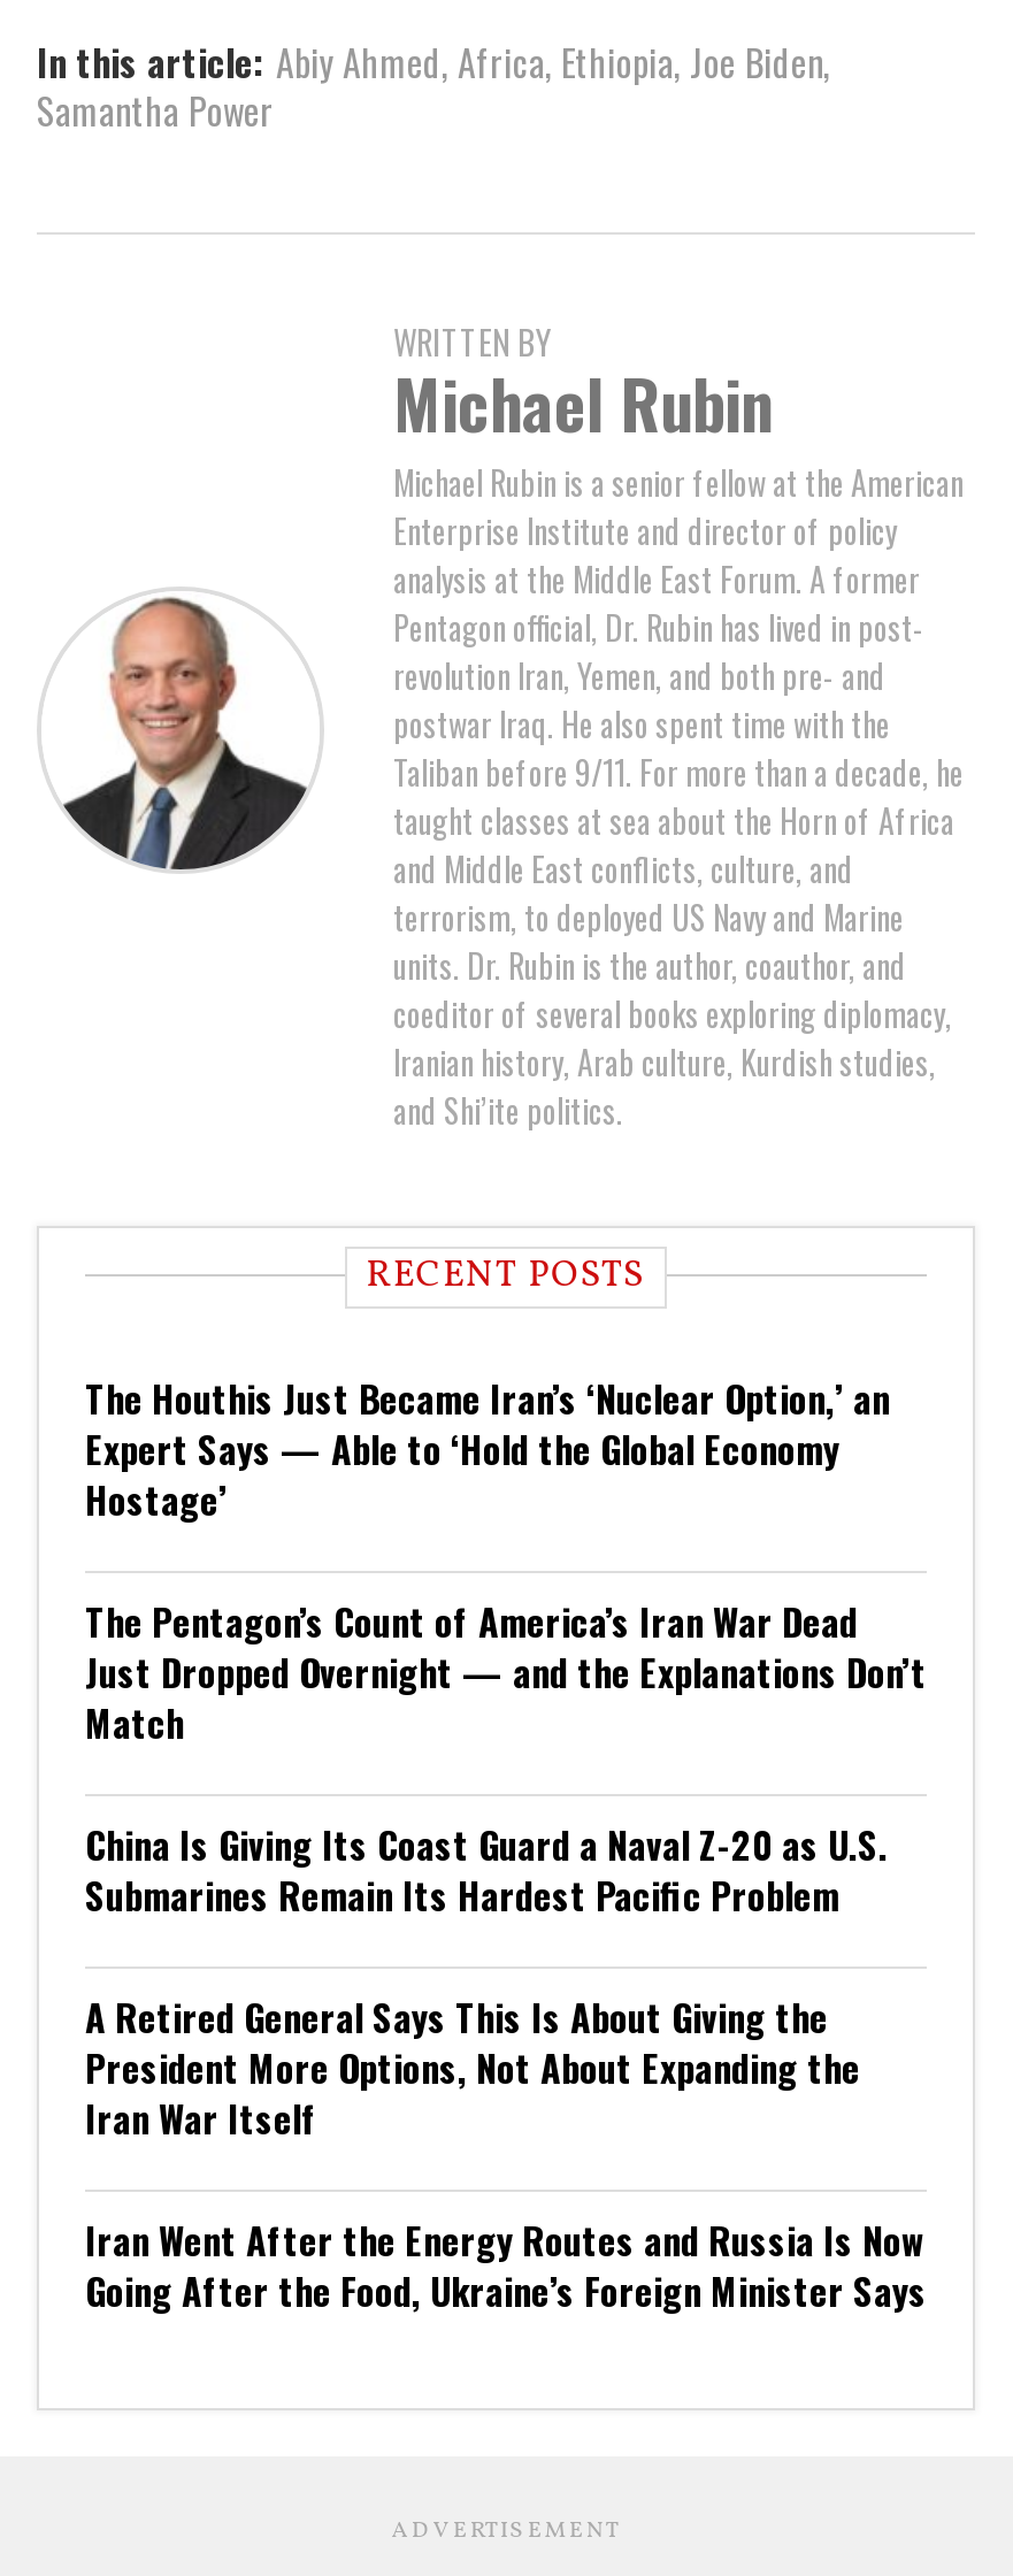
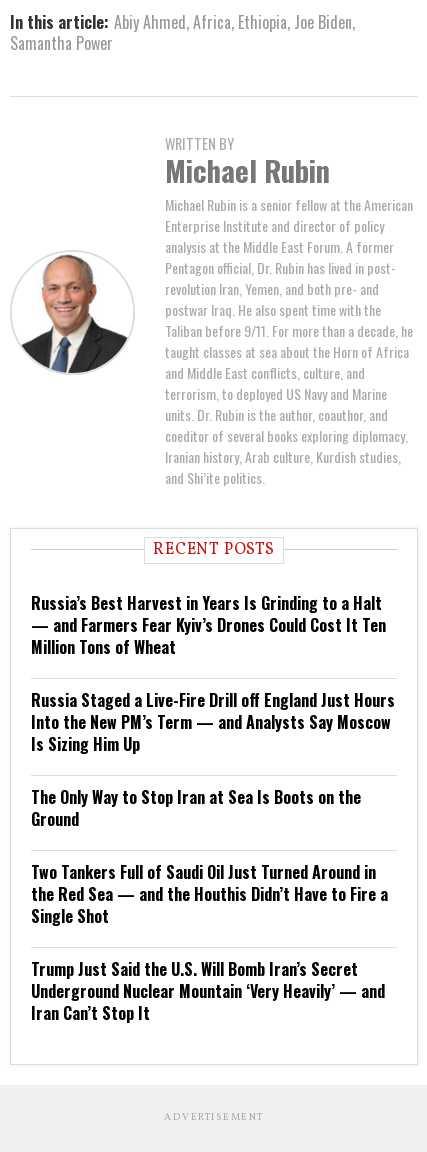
- The Houthis Just Became Iran’s ‘Nuclear Option,’ an
- Expert Says — Able to ‘Hold the Global Economy
- Hostage’
+ Russia’s Best Harvest in Years Is Grinding to a Halt
+ — and Farmers Fear Kyiv’s Drones Could Cost It Ten
+ Million Tons of Wheat

- The Pentagon’s Count of America’s Iran War Dead
- Just Dropped Overnight — and the Explanations Don’t
- Match
+ Russia Staged a Live-Fire Drill off England Just Hours
+ Into the New PM’s Term — and Analysts Say Moscow
+ Is Sizing Him Up

- China Is Giving Its Coast Guard a Naval Z-20 as U.S.
- Submarines Remain Its Hardest Pacific Problem
+ The Only Way to Stop Iran at Sea Is Boots on the
+ Ground

- A Retired General Says This Is About Giving the
- President More Options, Not About Expanding the
- Iran War Itself
+ Two Tankers Full of Saudi Oil Just Turned Around in
+ the Red Sea — and the Houthis Didn’t Have to Fire a
+ Single Shot

- Iran Went After the Energy Routes and Russia Is Now
- Going After the Food, Ukraine’s Foreign Minister Says
+ Trump Just Said the U.S. Will Bomb Iran’s Secret
+ Underground Nuclear Mountain ‘Very Heavily’ — and
+ Iran Can’t Stop It
